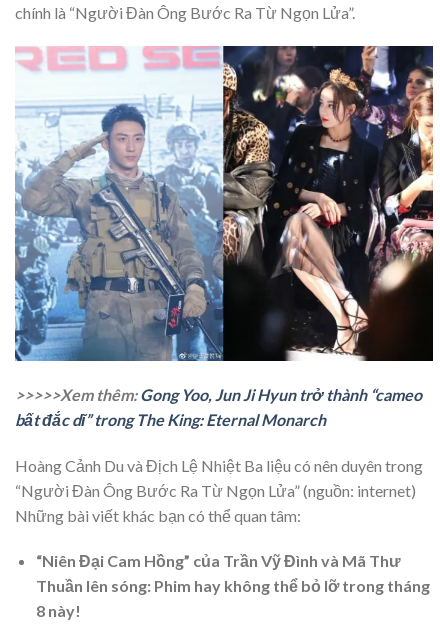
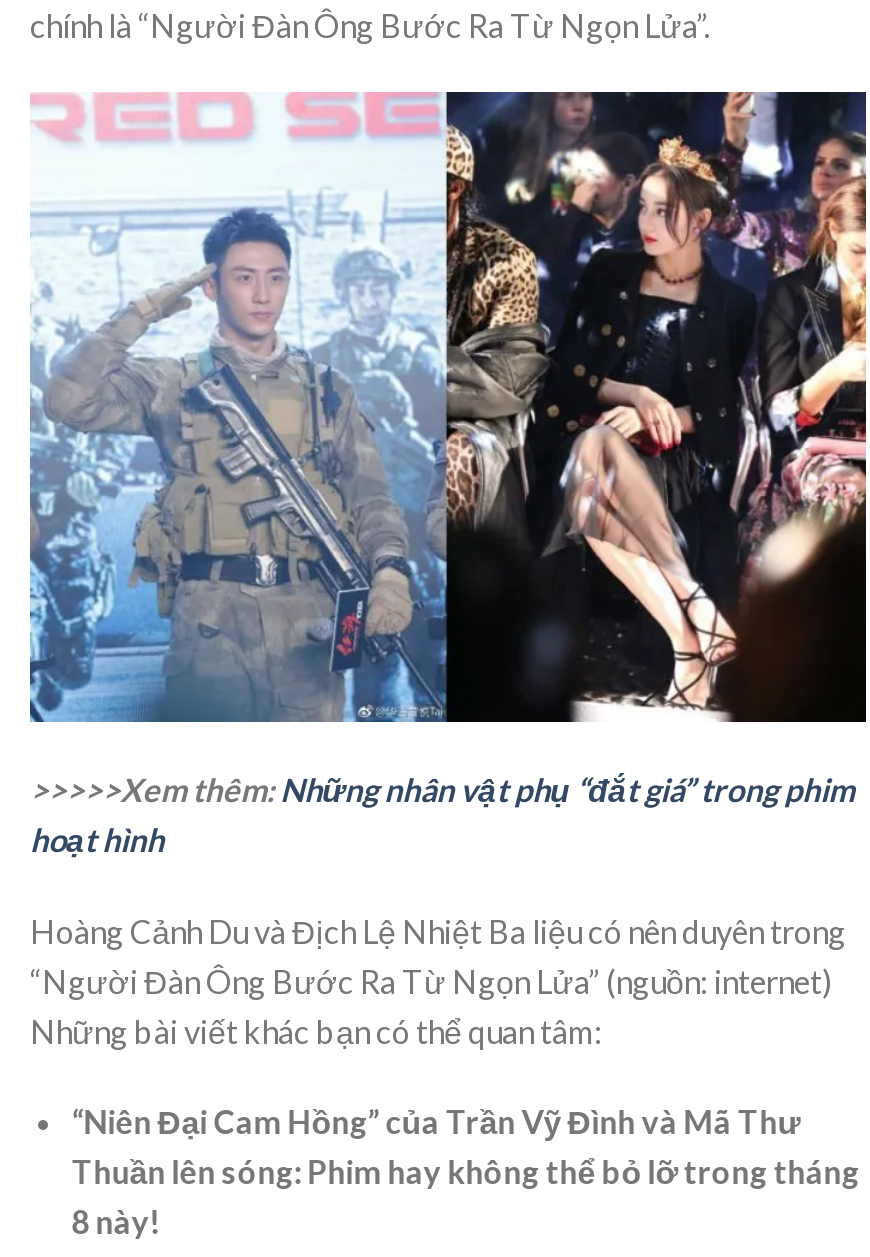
- >>>>>Xem thêm: Gong Yoo, Jun Ji Hyun trở thành “cameo
- bất đắc dĩ” trong The King: Eternal Monarch
+ >>>>>Xem thêm: Những nhân vật phụ “đắt giá” trong phim
+ hoạt hình
